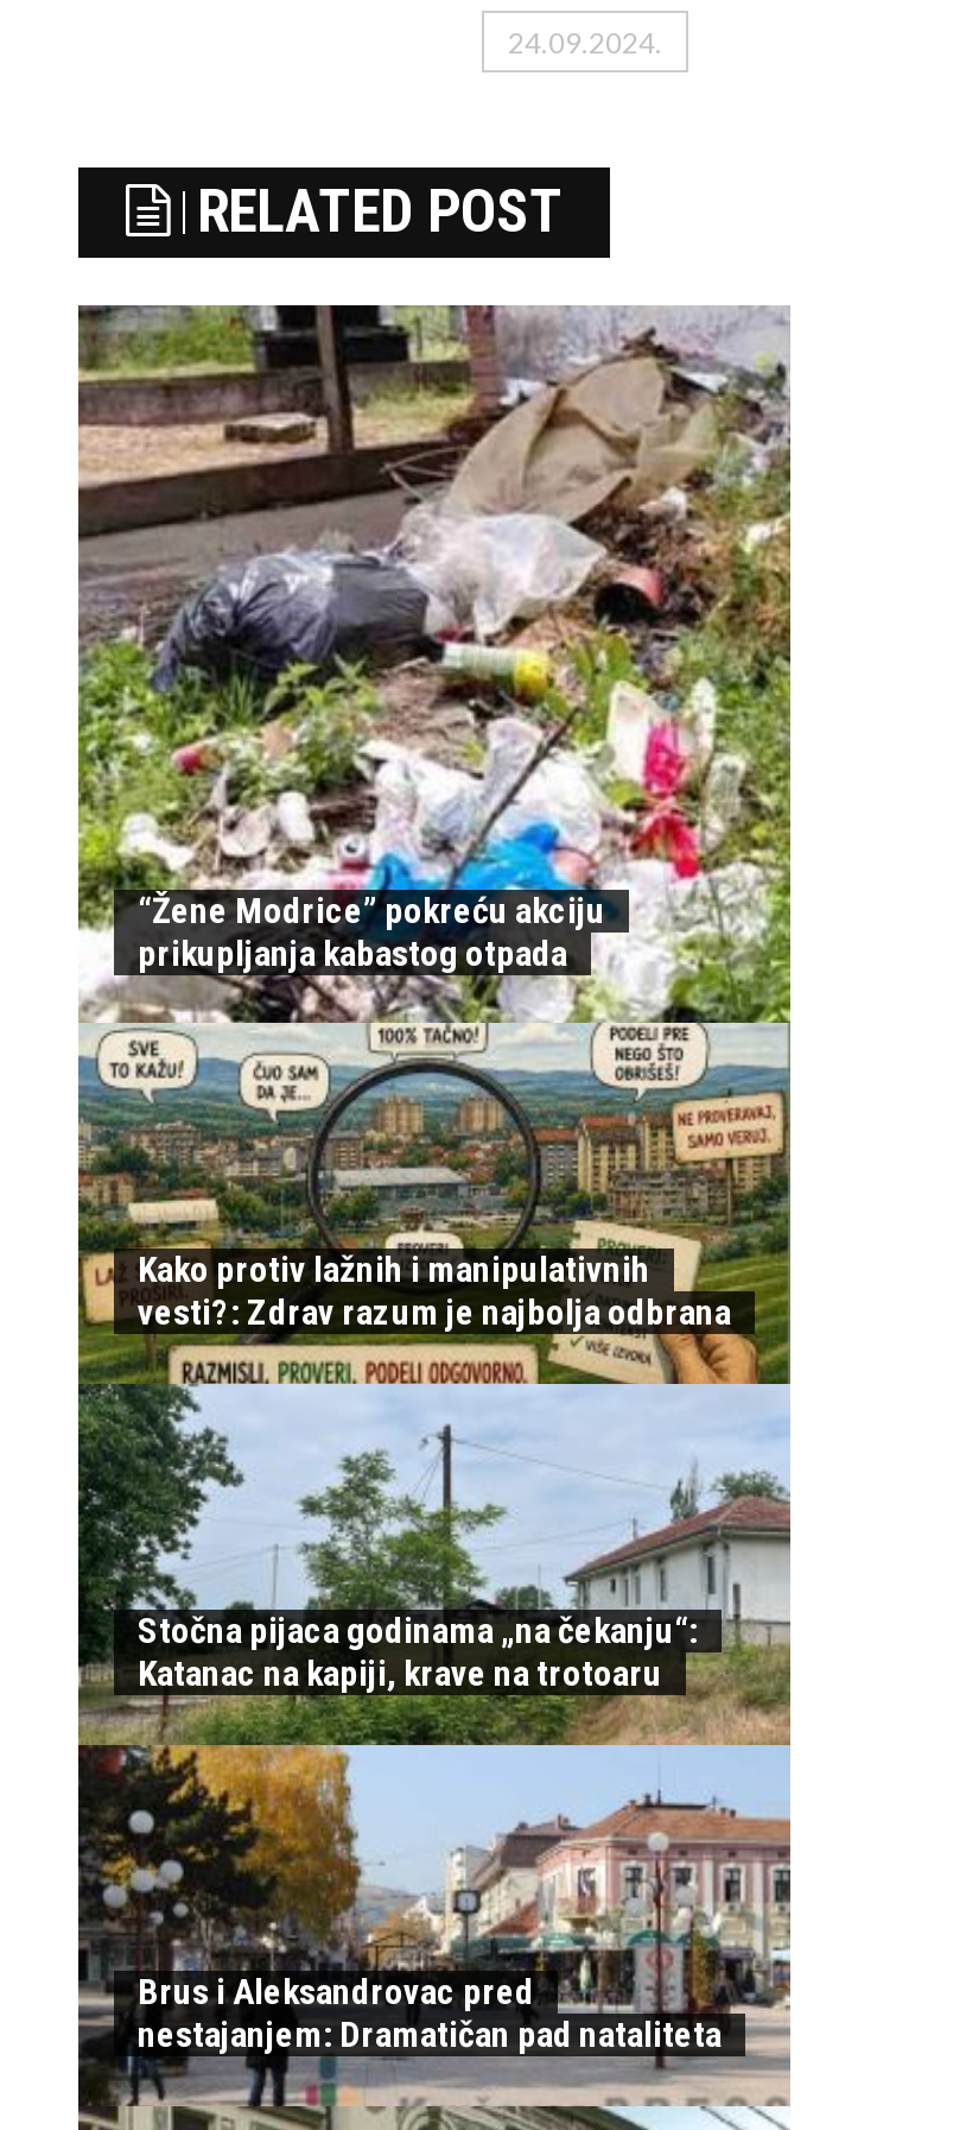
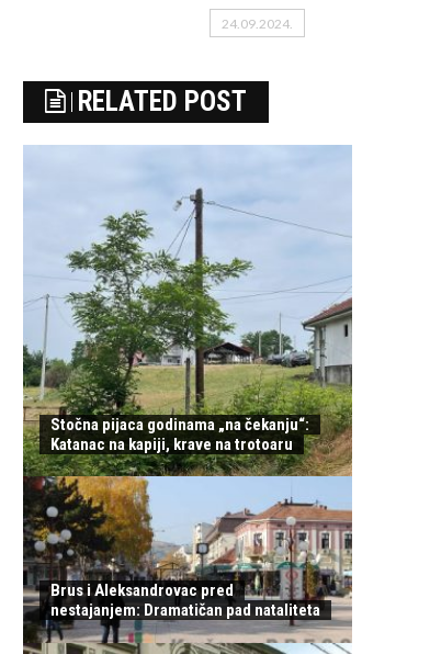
- [image]
+ [image]

- “Žene Modrice” pokreću akciju
- prikupljanja kabastog otpada

- Kako protiv lažnih i manipulativnih
- vesti?: Zdrav razum je najbolja odbrana
